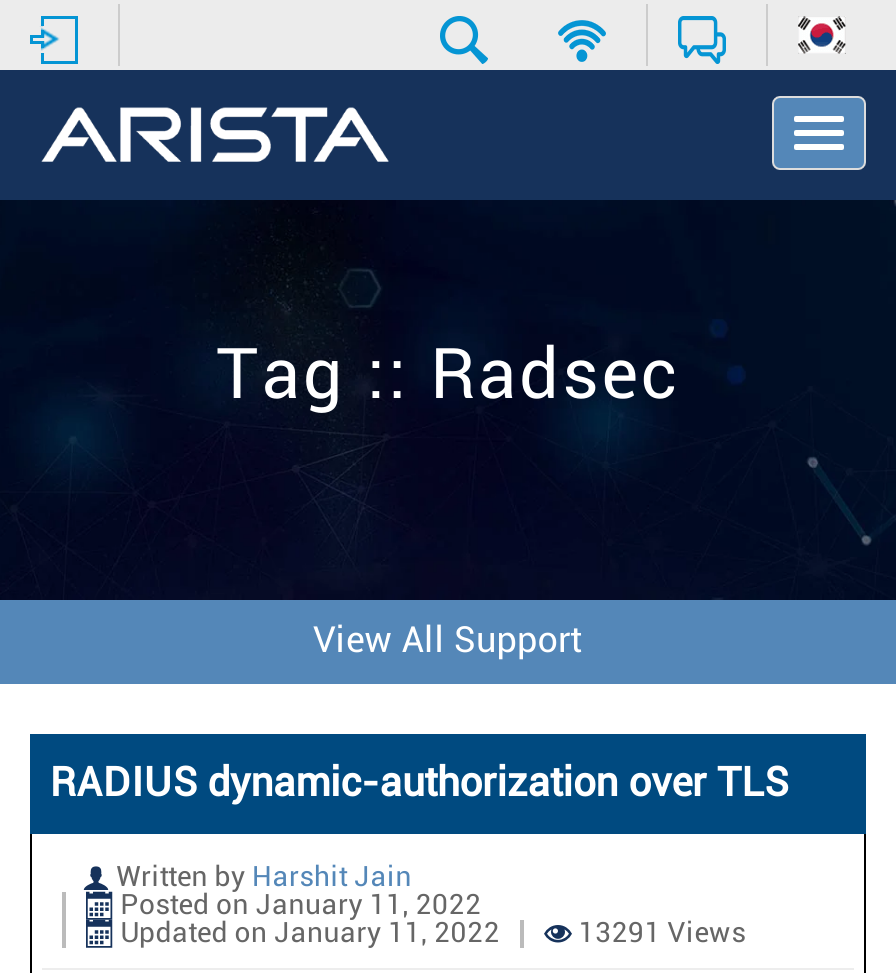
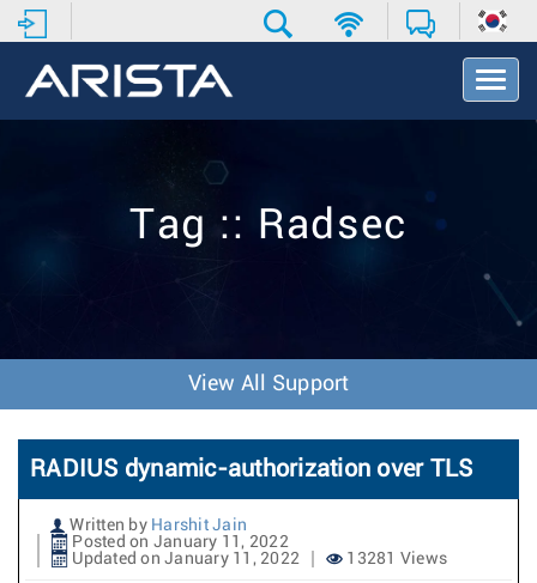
- 13291 Views
+ 13281 Views
